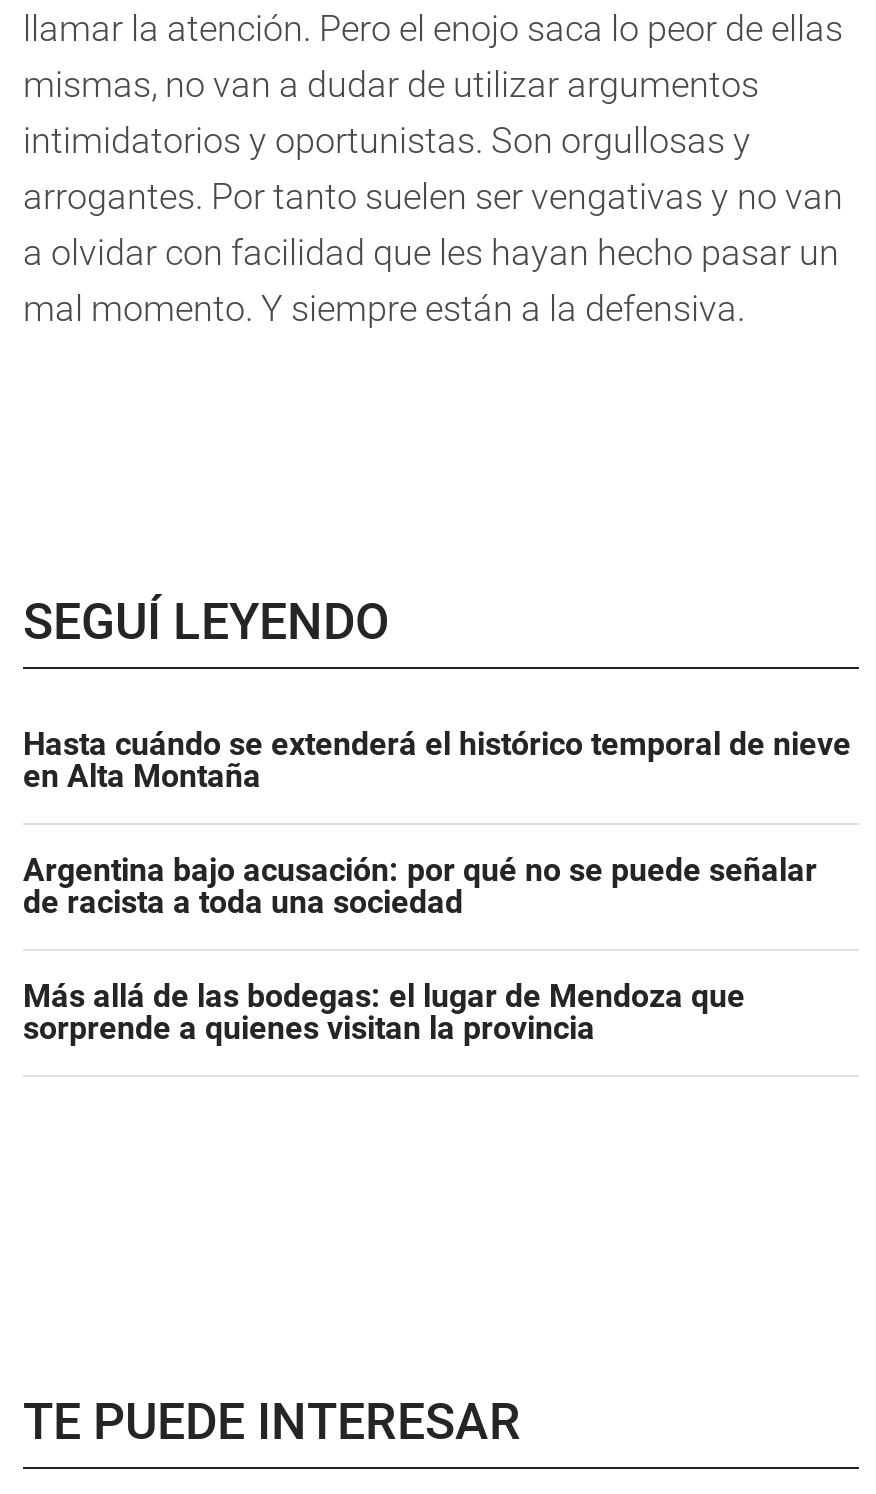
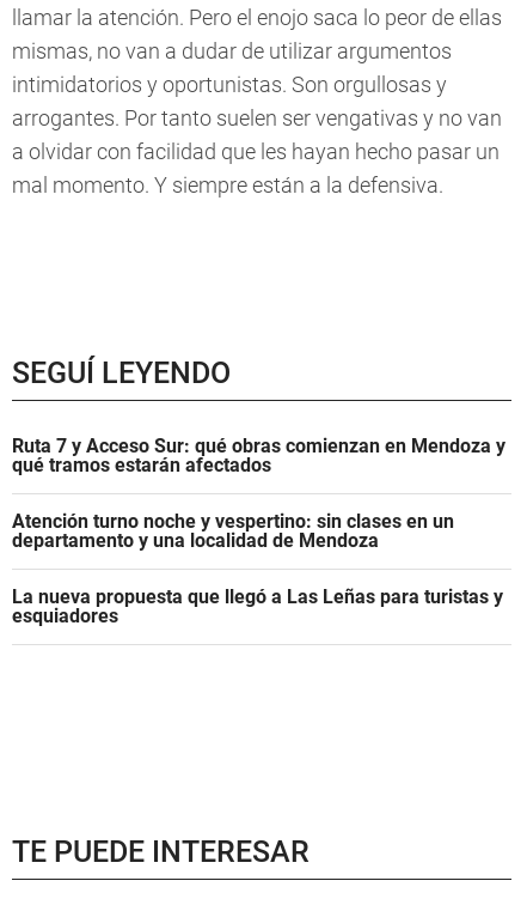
- Hasta cuándo se extenderá el histórico temporal de nieve
- en Alta Montaña
+ Ruta 7 y Acceso Sur: qué obras comienzan en Mendoza y
+ qué tramos estarán afectados

- Argentina bajo acusación: por qué no se puede señalar
- de racista a toda una sociedad
+ Atención turno noche y vespertino: sin clases en un
+ departamento y una localidad de Mendoza

- Más allá de las bodegas: el lugar de Mendoza que
- sorprende a quienes visitan la provincia
+ La nueva propuesta que llegó a Las Leñas para turistas y
+ esquiadores
